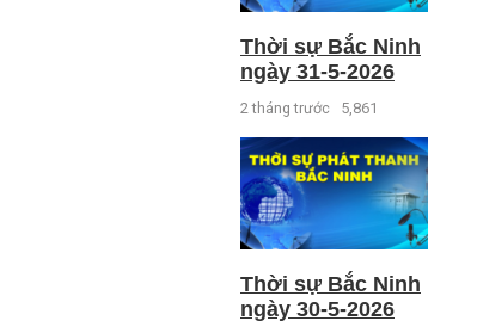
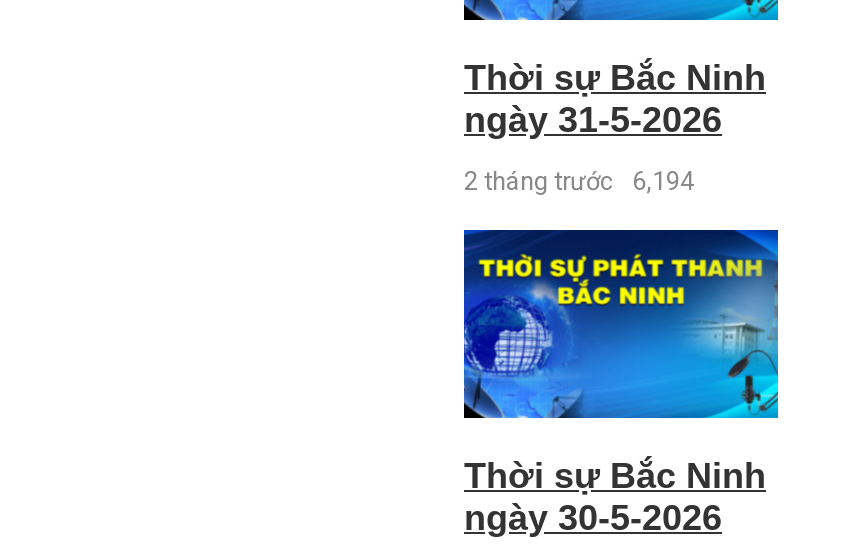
- 2 tháng trước 5,861
+ 2 tháng trước 6,194
